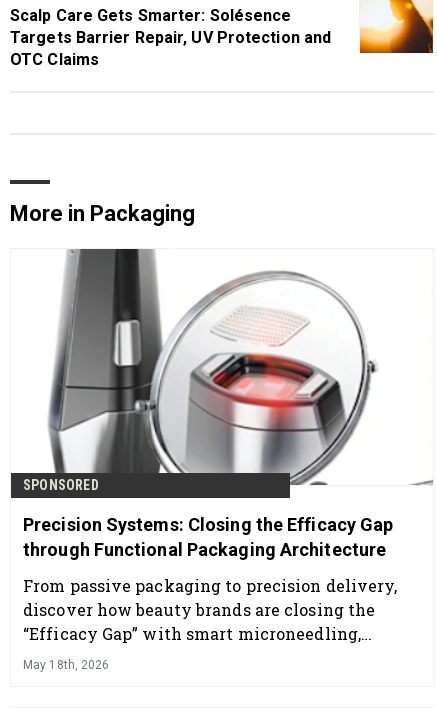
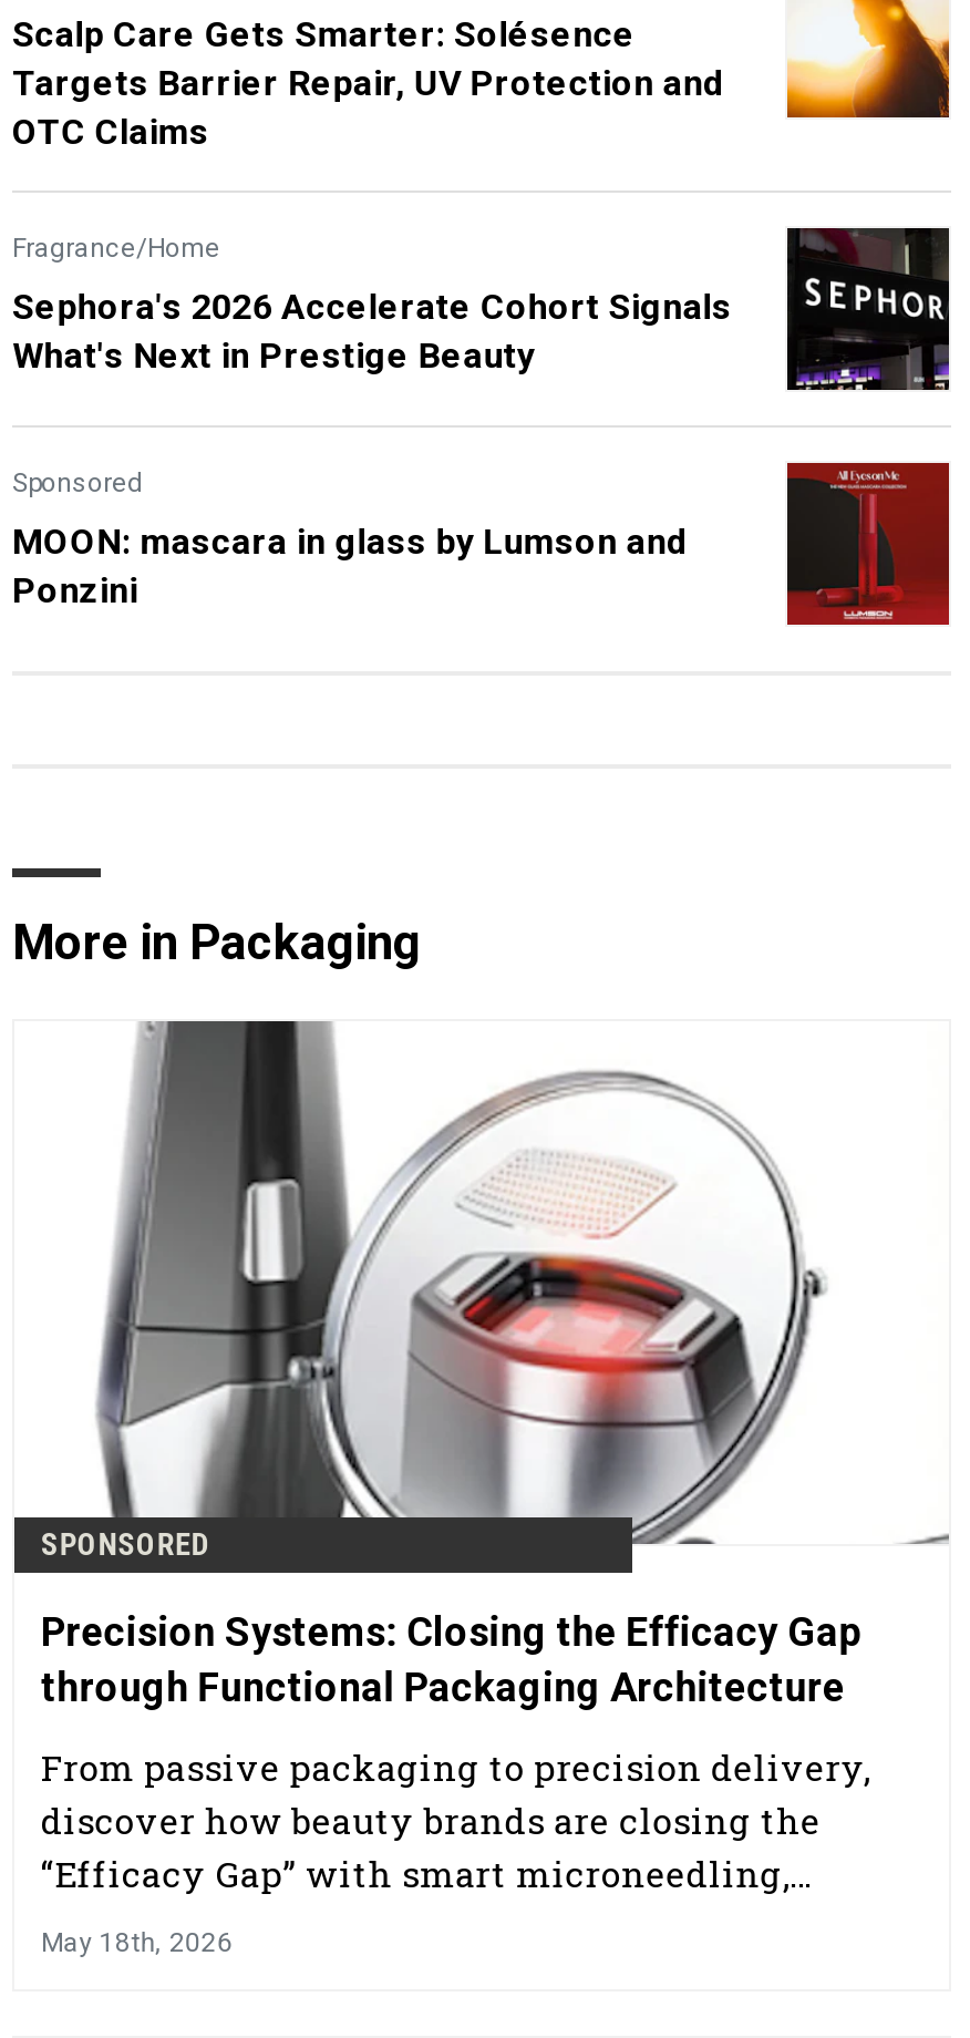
+ [image]
+ Fragrance/Home
+ Sephora's 2026 Accelerate Cohort Signals
+ What's Next in Prestige Beauty
+ Sponsored
+ MOON: mascara in glass by Lumson and
+ Ponzini

+ [image]
